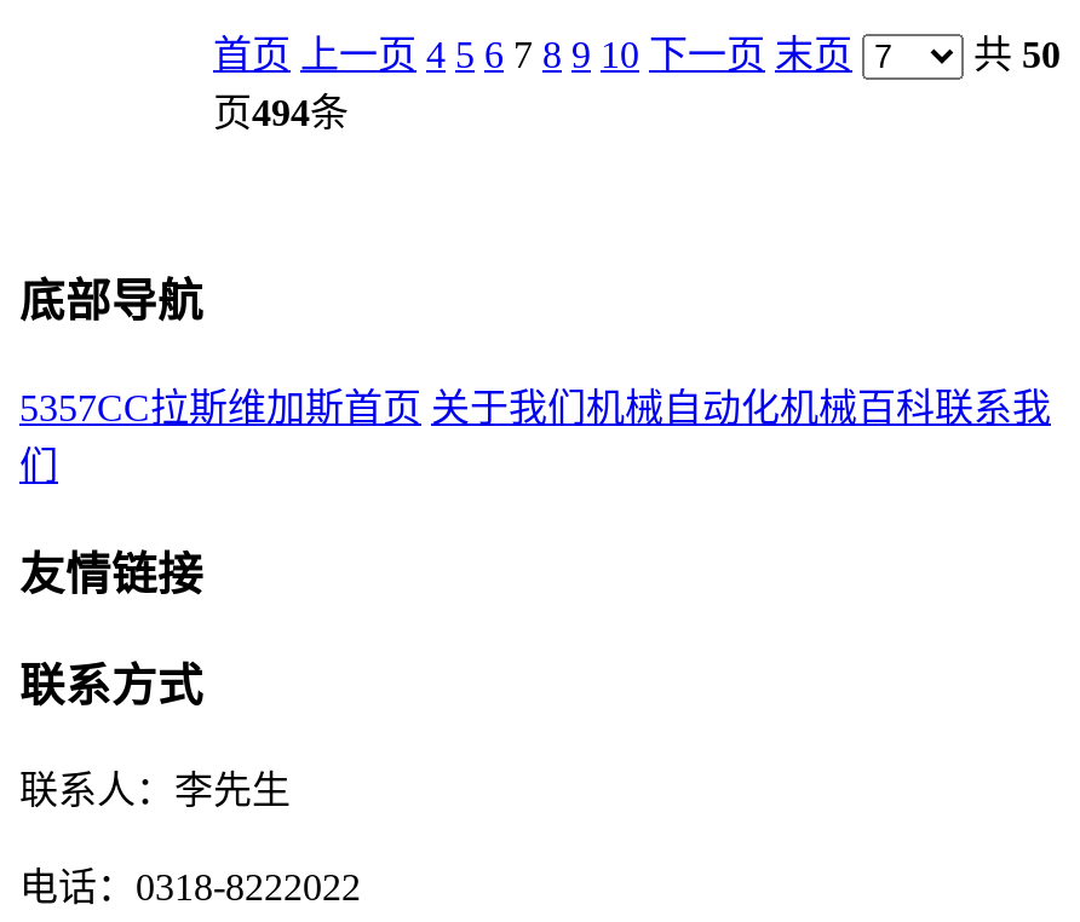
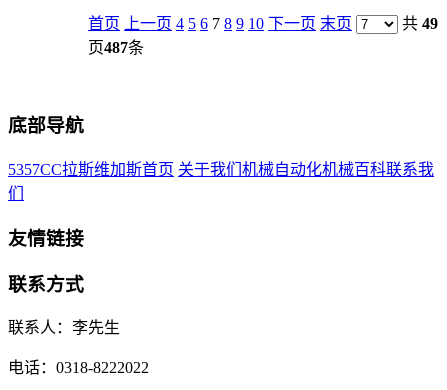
- 共50
+ 共49

- 页494条
+ 页487条
